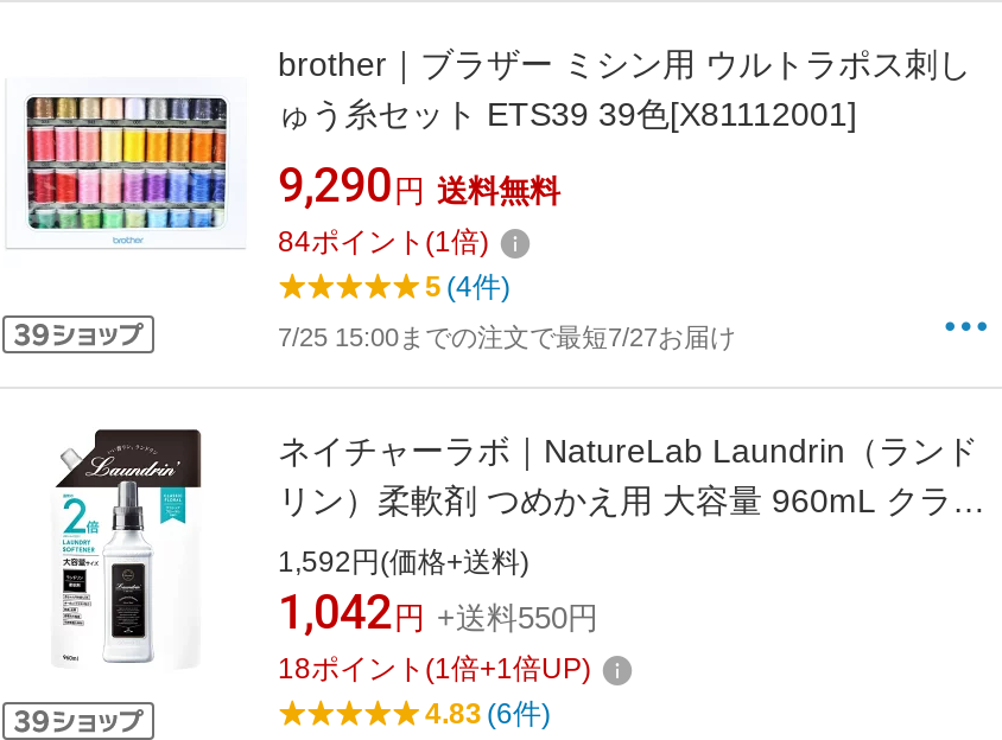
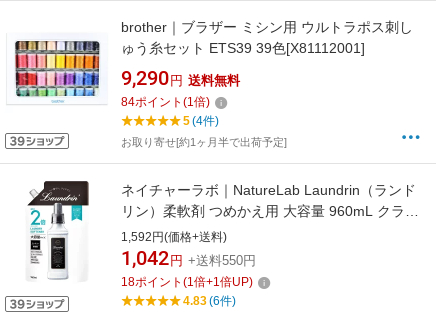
- 7/25 15:00までの注文で最短7/27お届け
+ お取り寄せ[約1ヶ月半で出荷予定]
